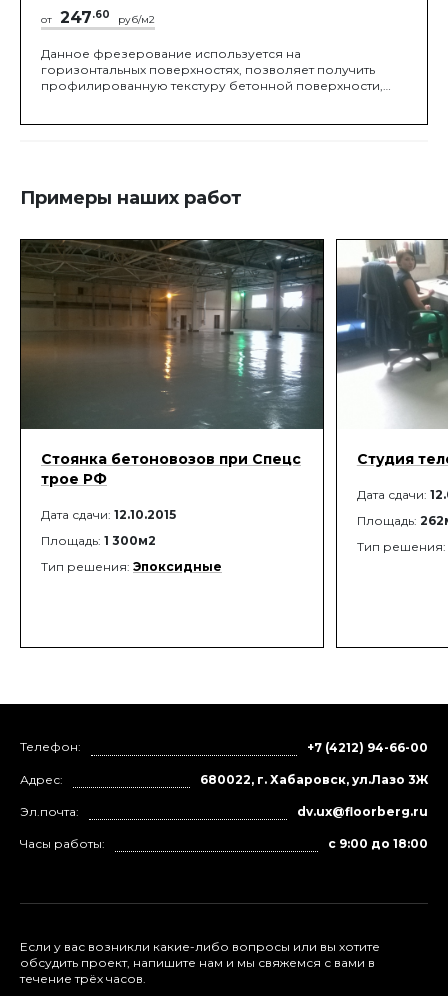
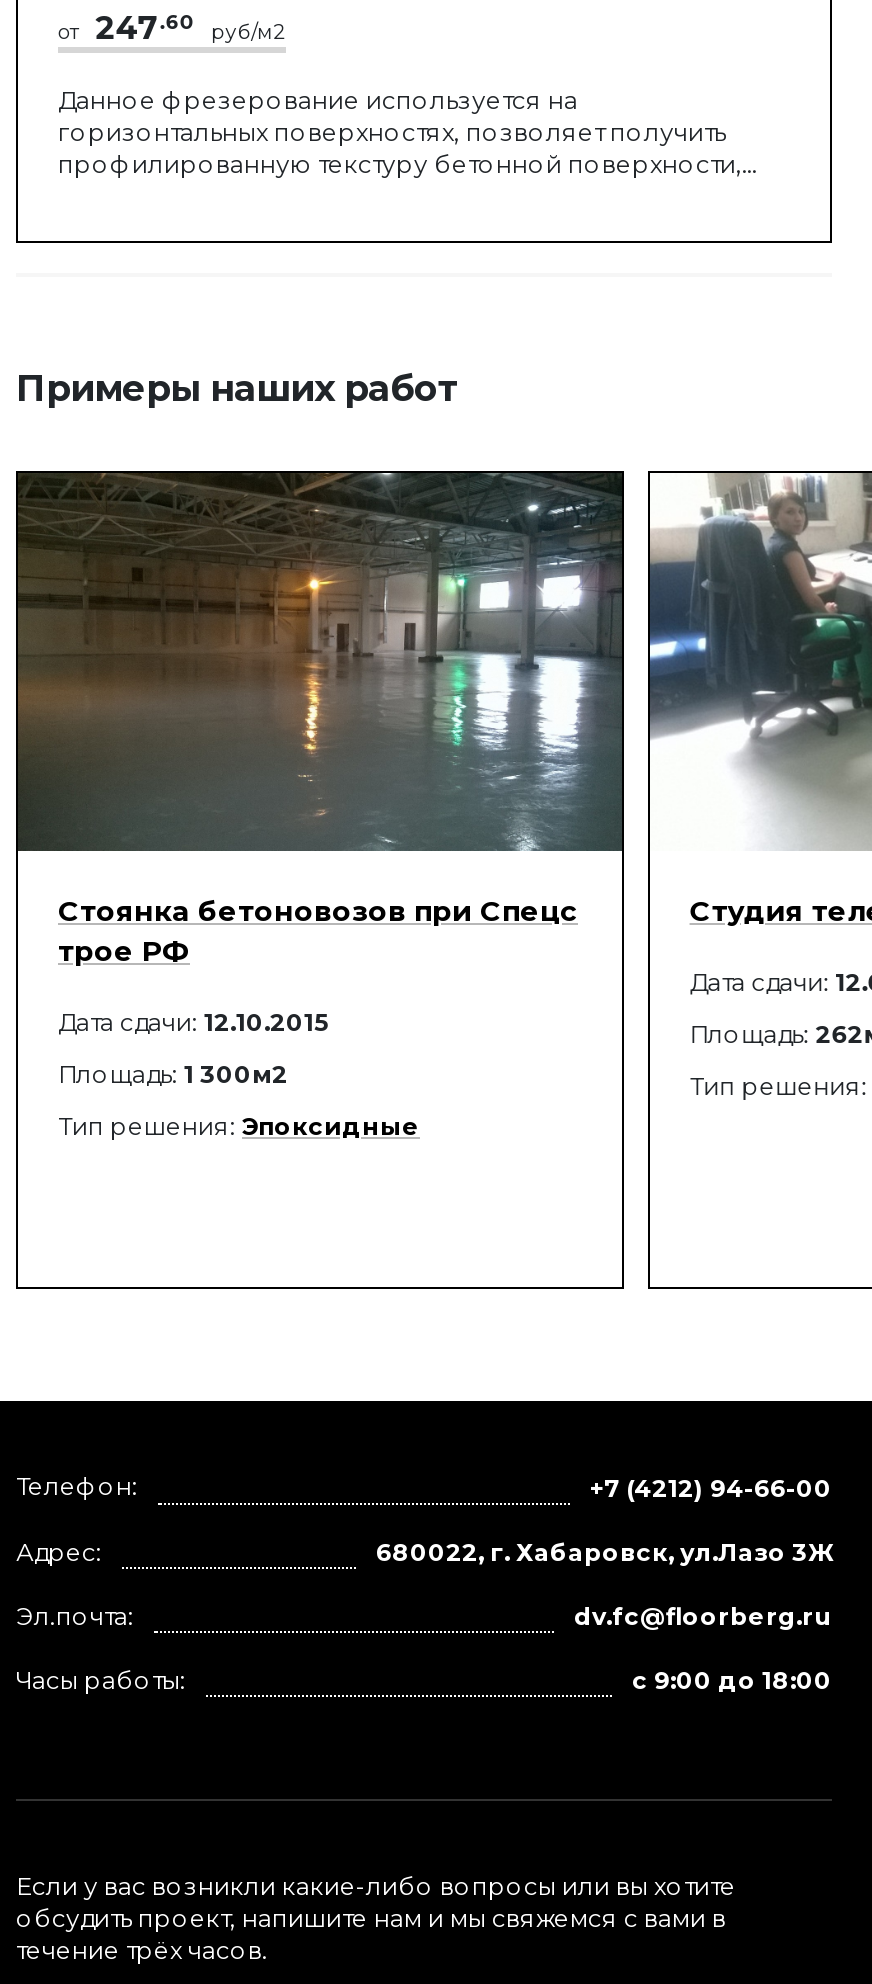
- dv.ux@floorberg.ru
+ dv.fc@floorberg.ru
